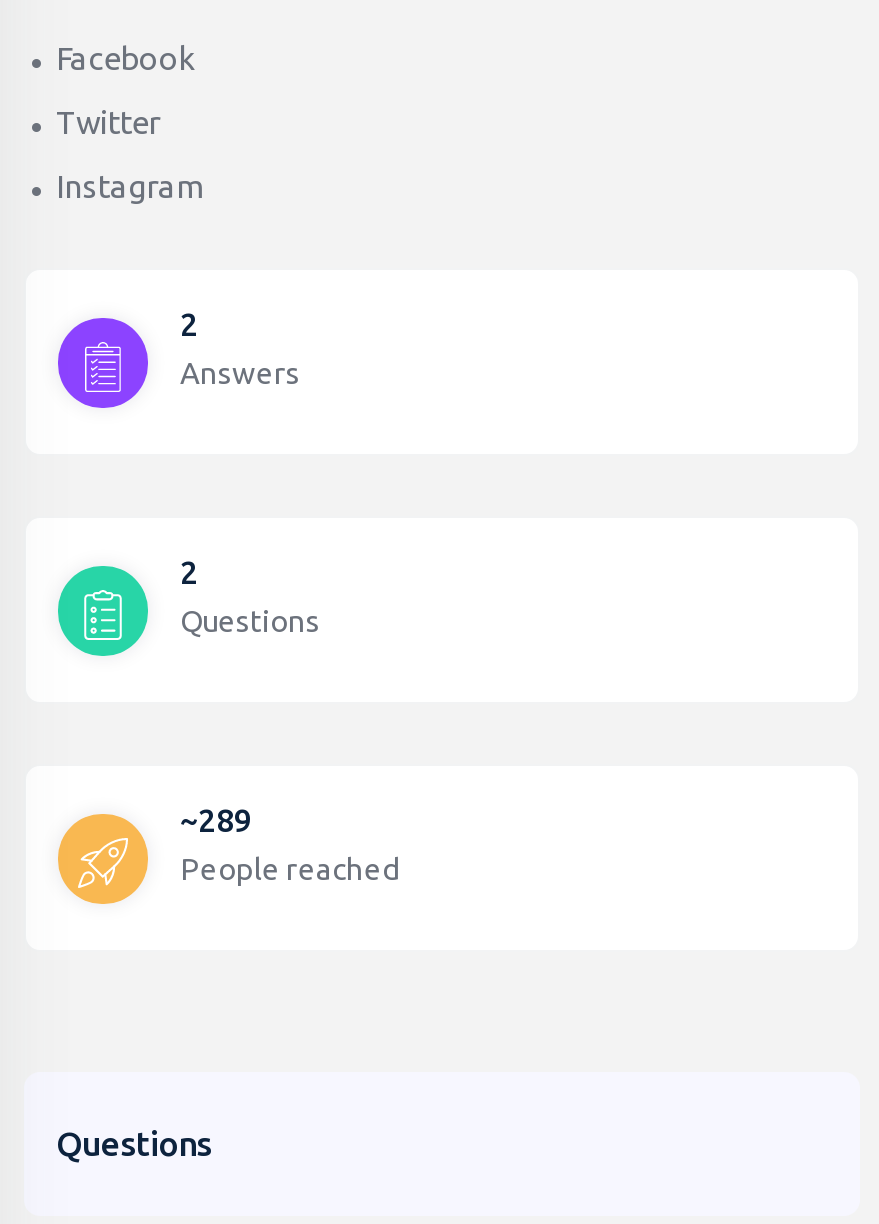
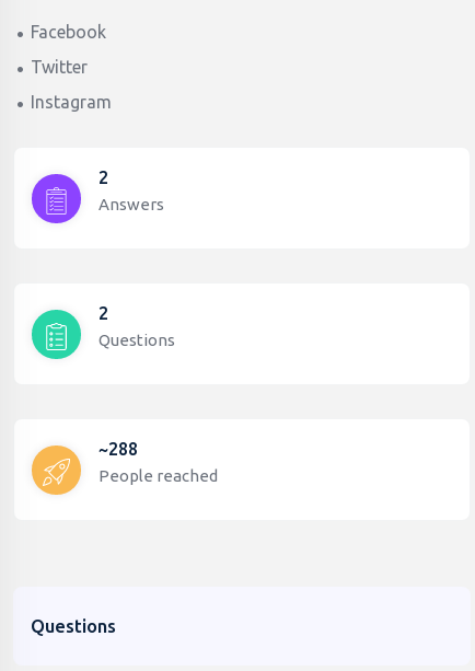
- ~289
+ ~288
